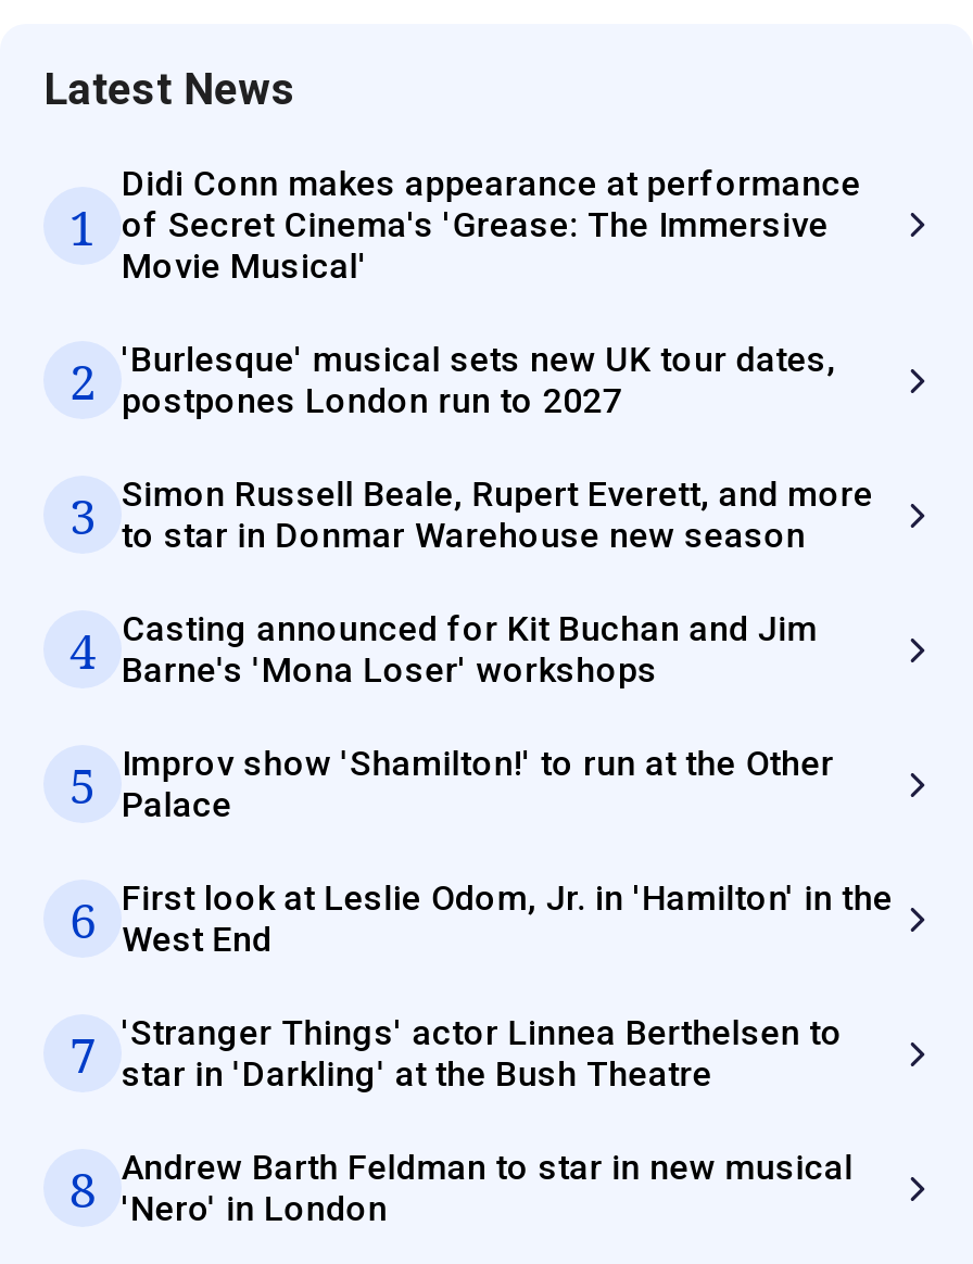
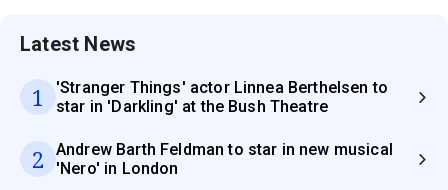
- Didi Conn makes appearance at performance
- of Secret Cinema's 'Grease: The Immersive
- Movie Musical'
- 2
- 'Burlesque' musical sets new UK tour dates,
- postpones London run to 2027
- 3
- Simon Russell Beale, Rupert Everett, and more
- to star in Donmar Warehouse new season
- 4
- Casting announced for Kit Buchan and Jim
- Barne's 'Mona Loser' workshops
- 5
- Improv show 'Shamilton!' to run at the Other
- Palace
- 6
- First look at Leslie Odom, Jr. in 'Hamilton' in the
- West End
- 7

- 8 Andrew Barth Feldman to star in new musical 'Nero' in London
+ 2 Andrew Barth Feldman to star in new musical 'Nero' in London
